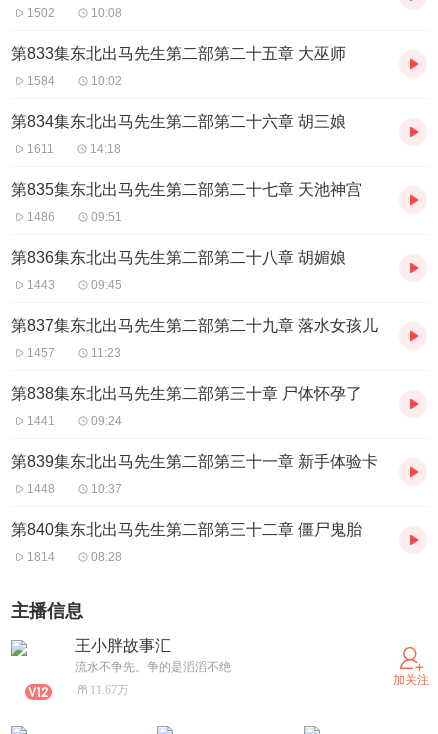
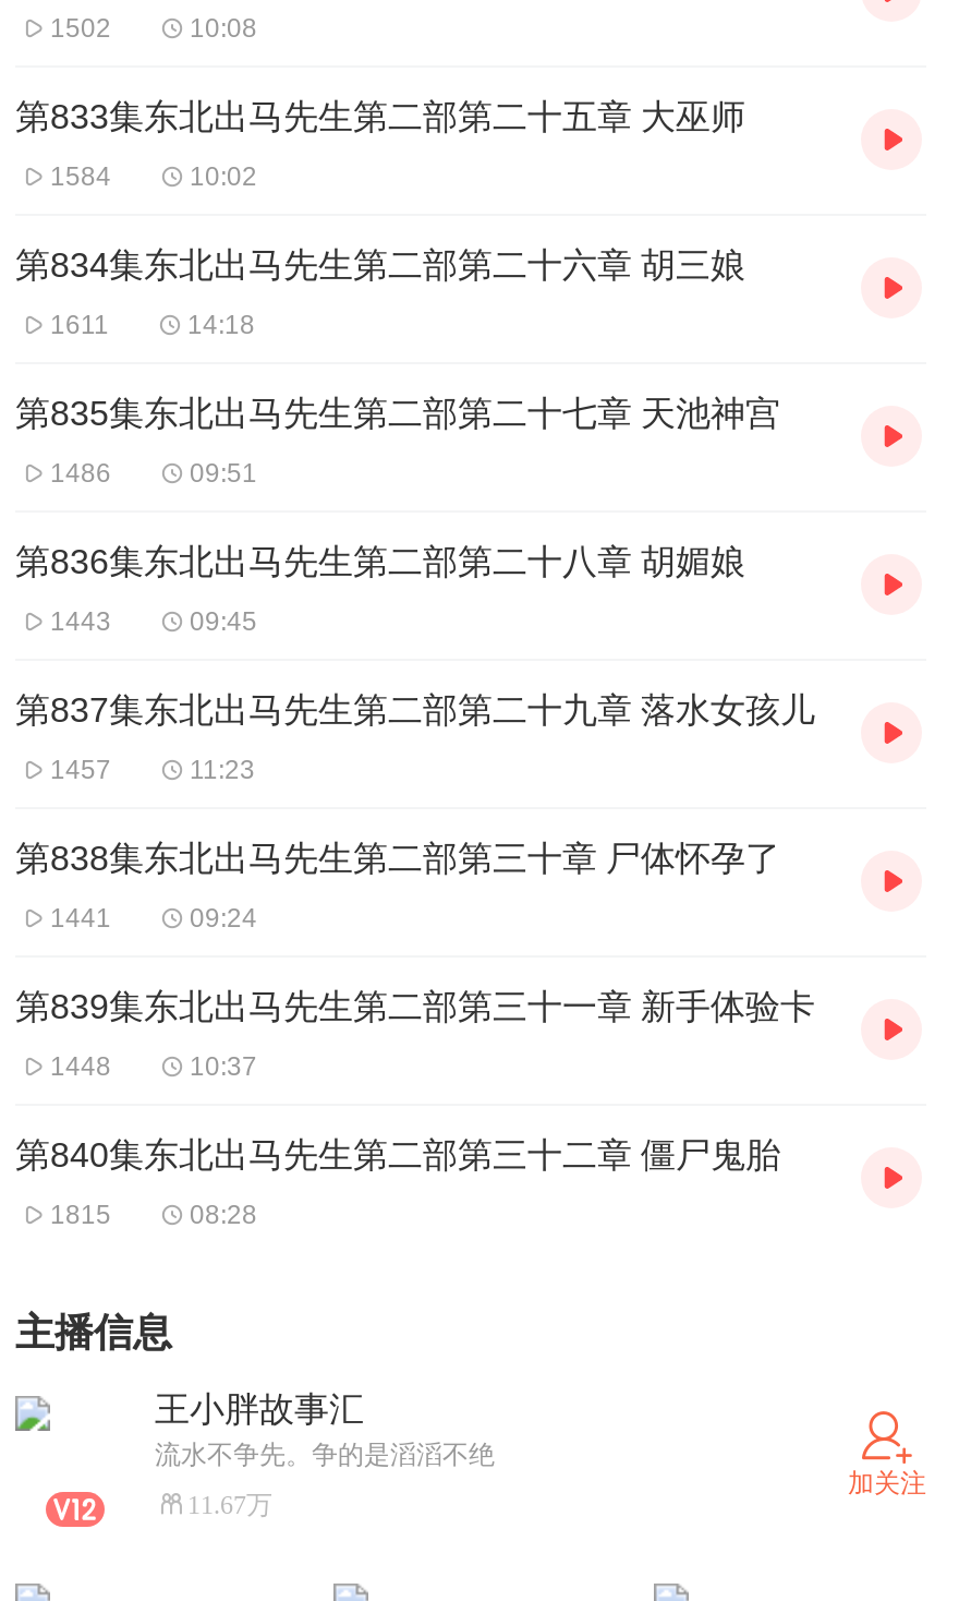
- 1814
+ 1815
